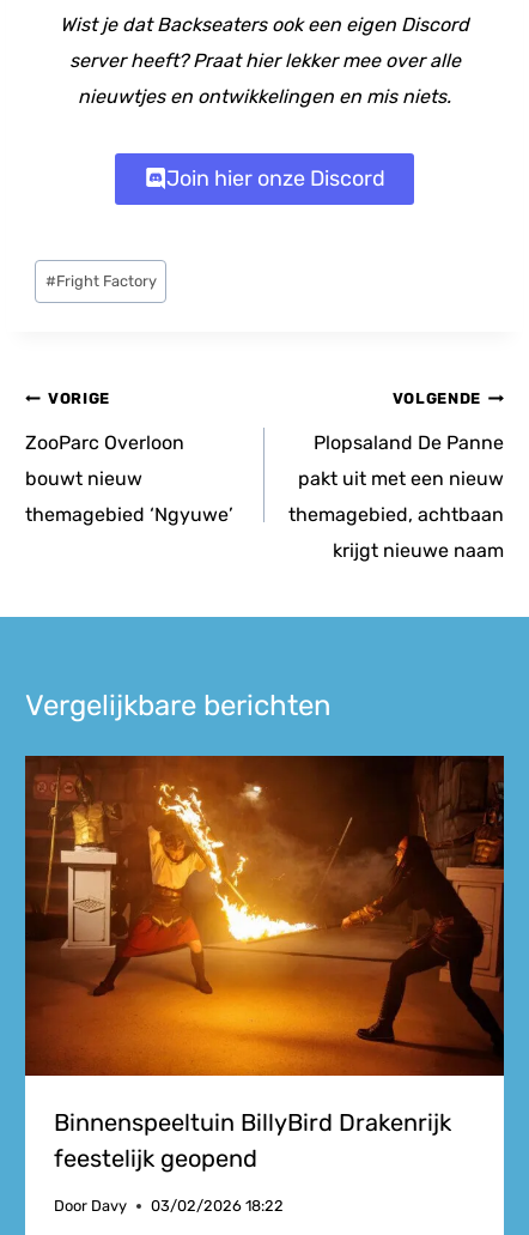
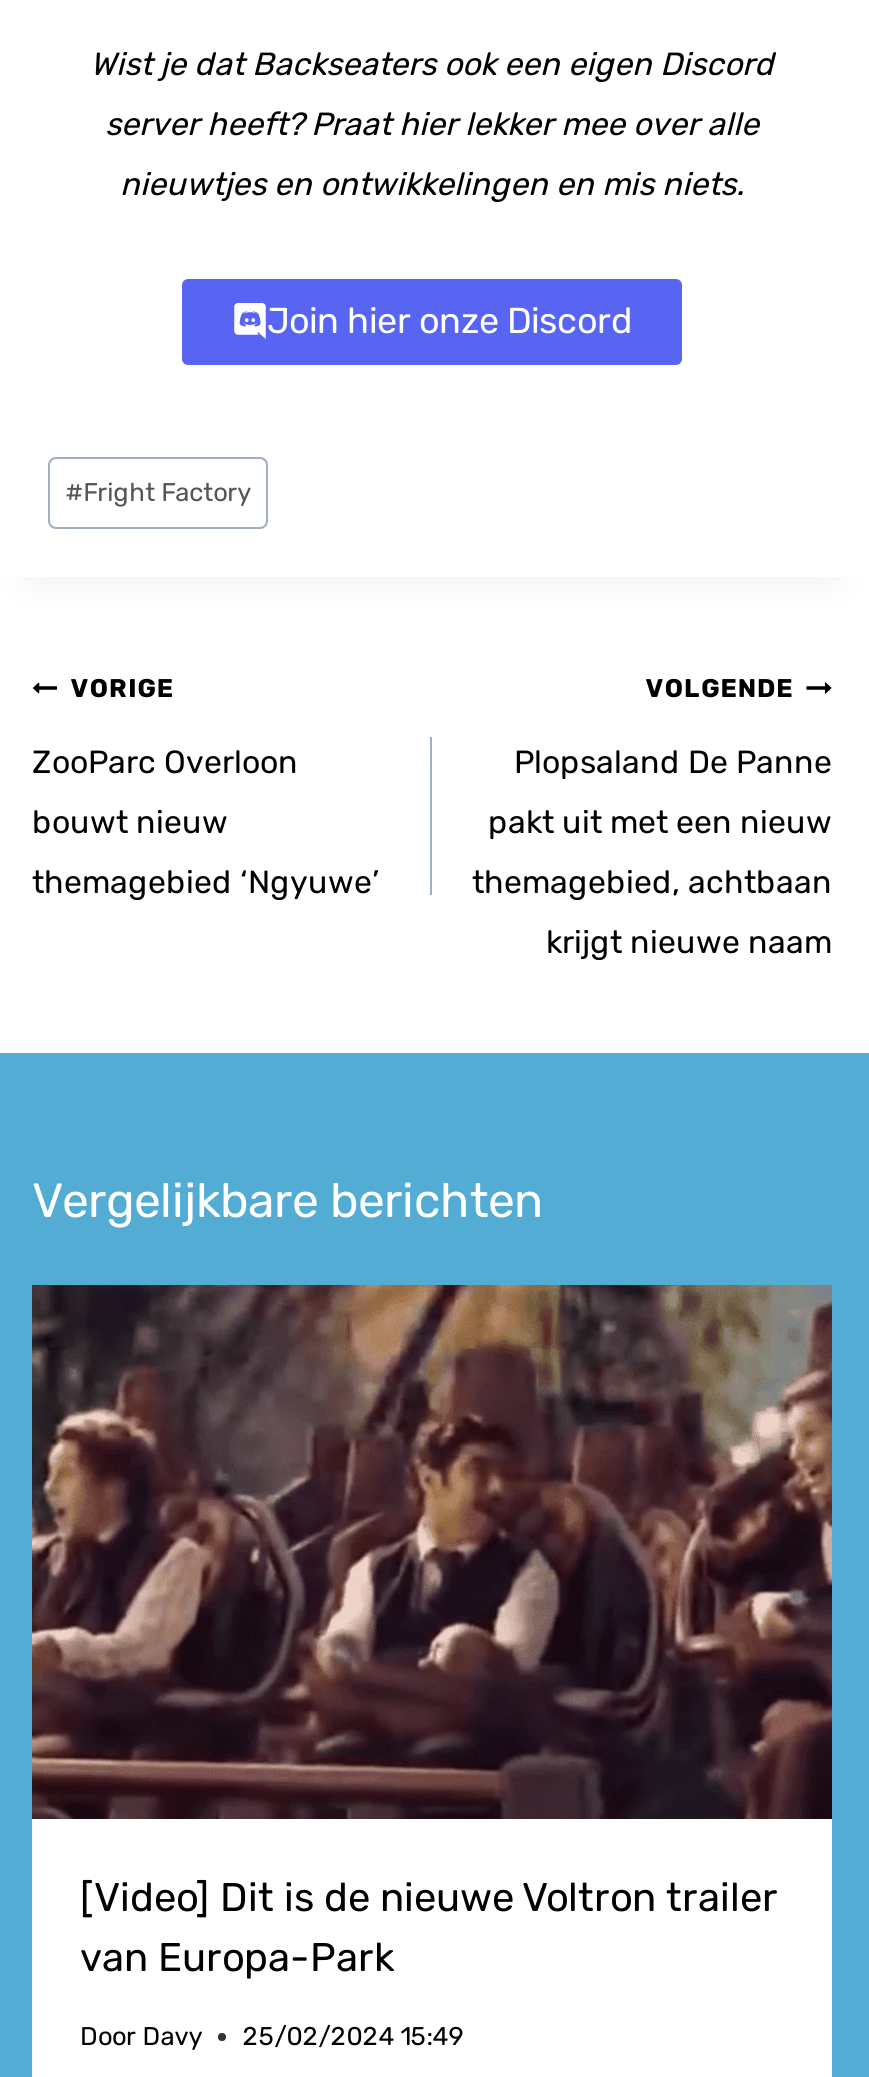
- [image]
- Binnenspeeltuin BillyBird Drakenrijk
- feestelijk geopend
+ [image]
+ [Video] Dit is de nieuwe Voltron trailer
+ van Europa-Park

- Door Davy 03/02/2026 18:22
+ Door Davy 25/02/2024 15:49
